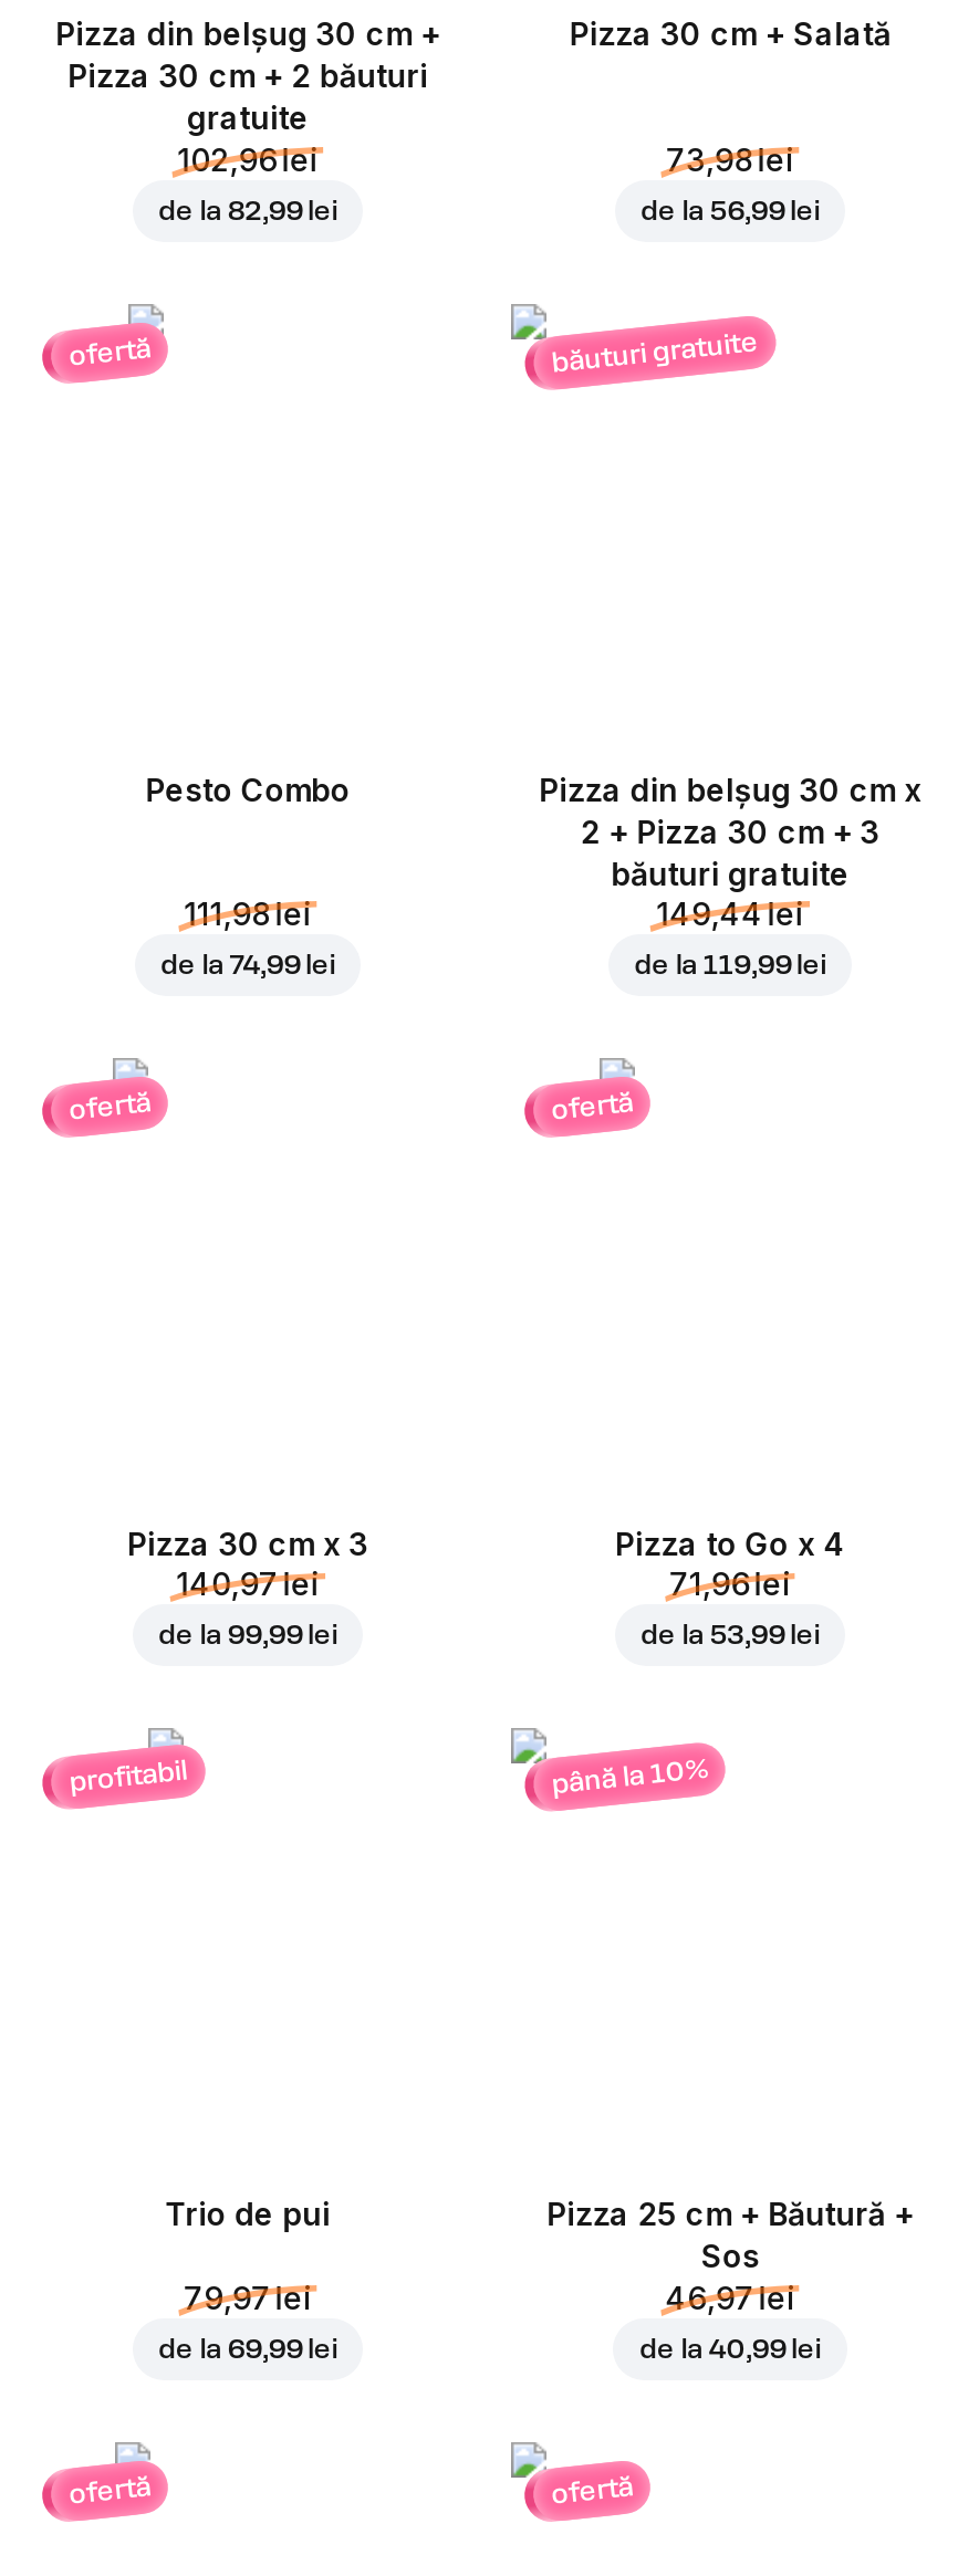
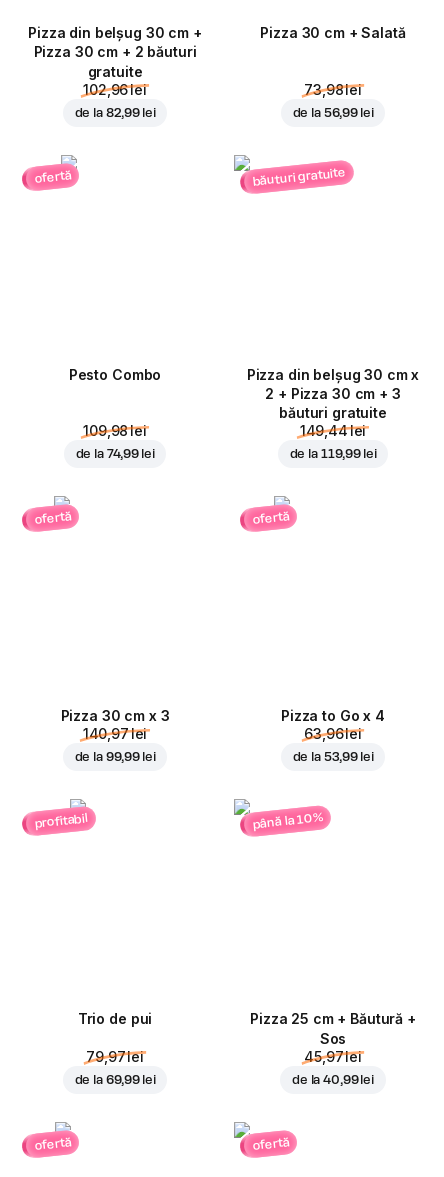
- 111,98 lei
+ 109,98 lei

- 71,96 lei
+ 63,96 lei

- 46,97 lei
+ 45,97 lei
